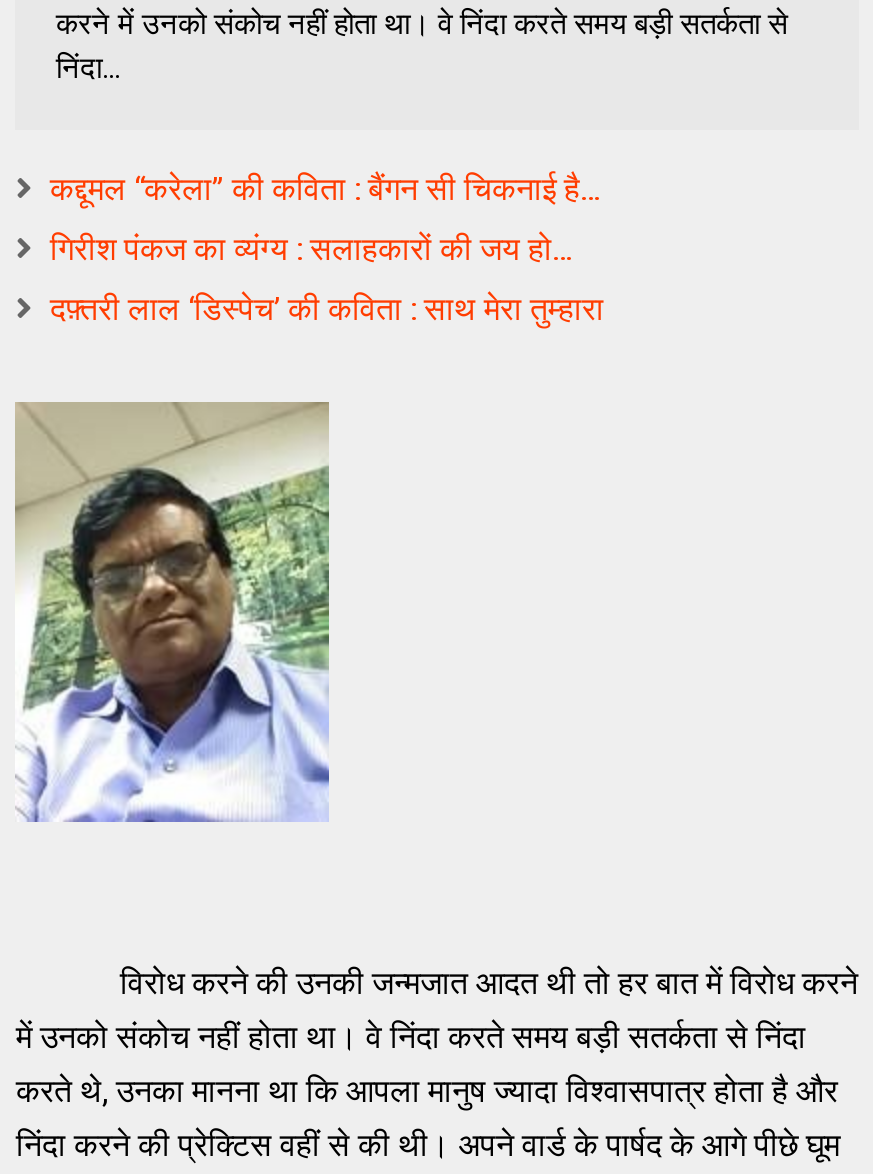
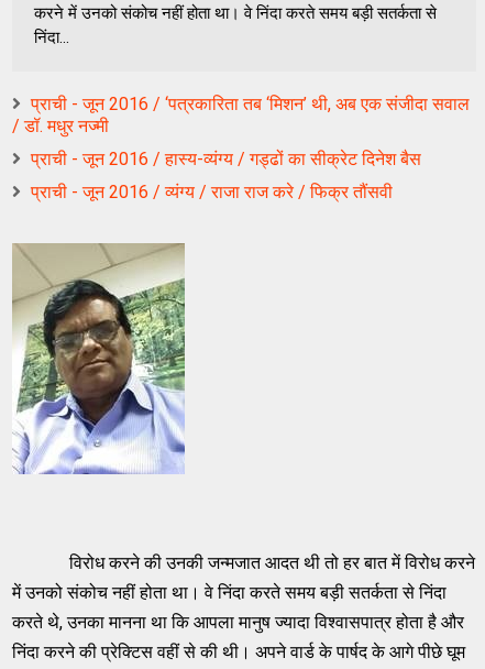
- कद्दूमल “करेला” की कविता : बैंगन सी चिकनाई है…
+ प्राची - जून 2016 / ‘पत्रकारिता तब ‘मिशन’ थी, अब एक संजीदा सवाल
+ / डॉ. मधुर नज्मी

- गिरीश पंकज का व्यंग्य : सलाहकारों की जय हो…
+ प्राची - जून 2016 / हास्य-व्यंग्य / गड्ढों का सीक्रेट दिनेश बैस

- दफ़्तरी लाल ‘डिस्पेच’ की कविता : साथ मेरा तुम्हारा
+ प्राची - जून 2016 / व्यंग्य / राजा राज करे / फिक्र तौंसवी
